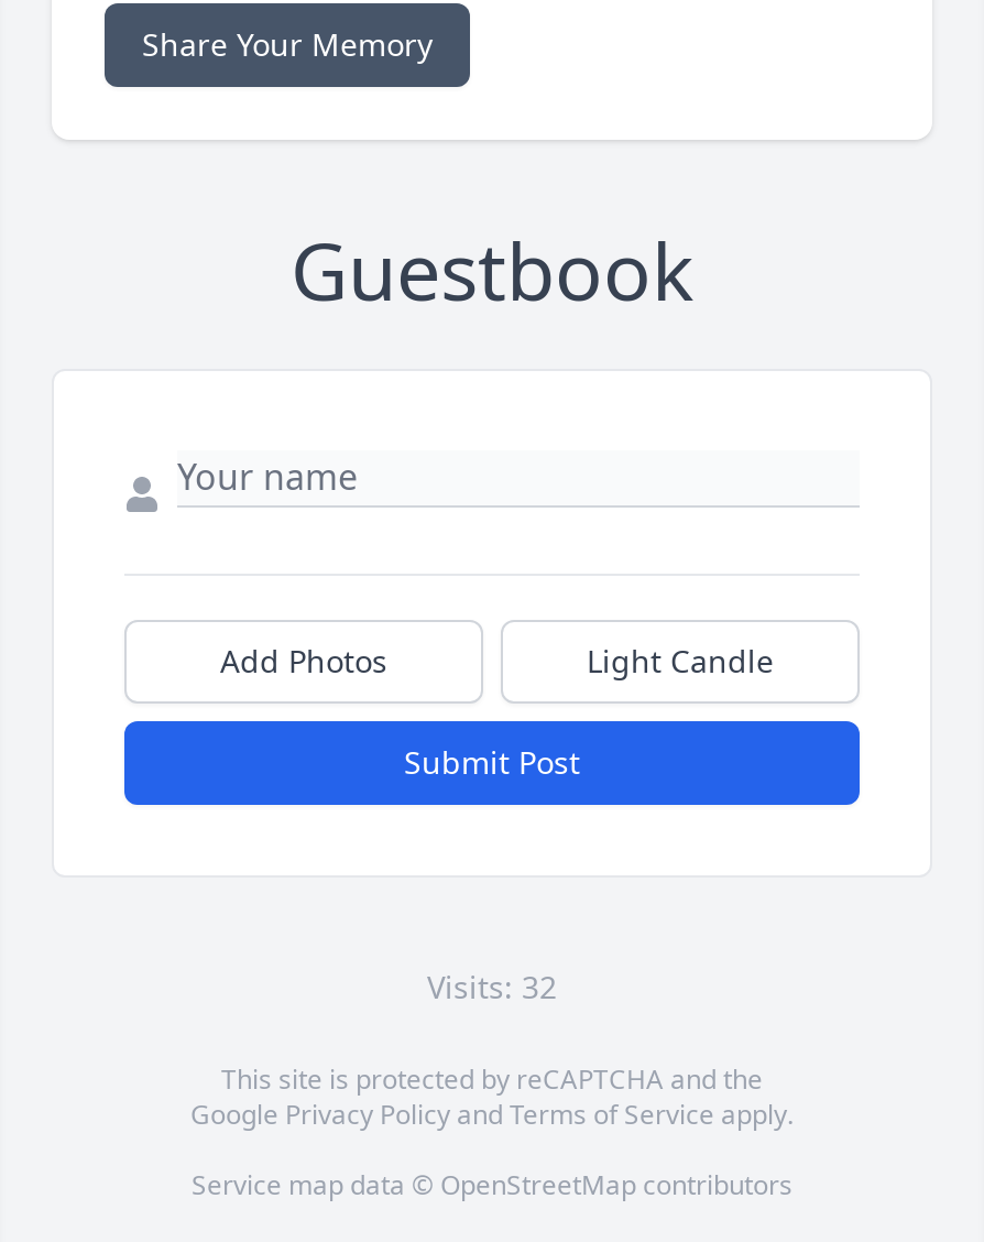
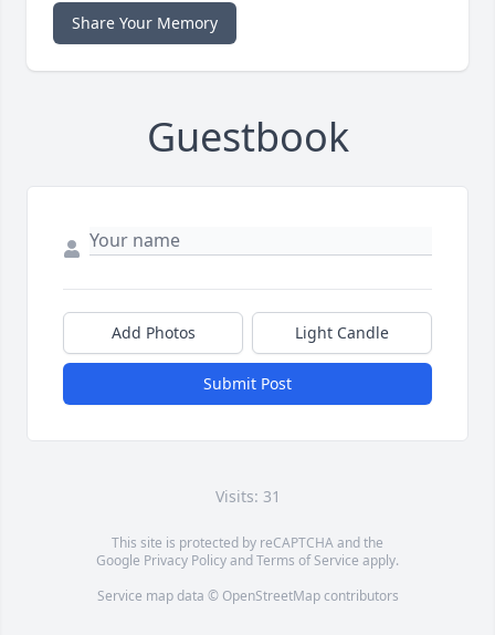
- Visits: 32
+ Visits: 31
